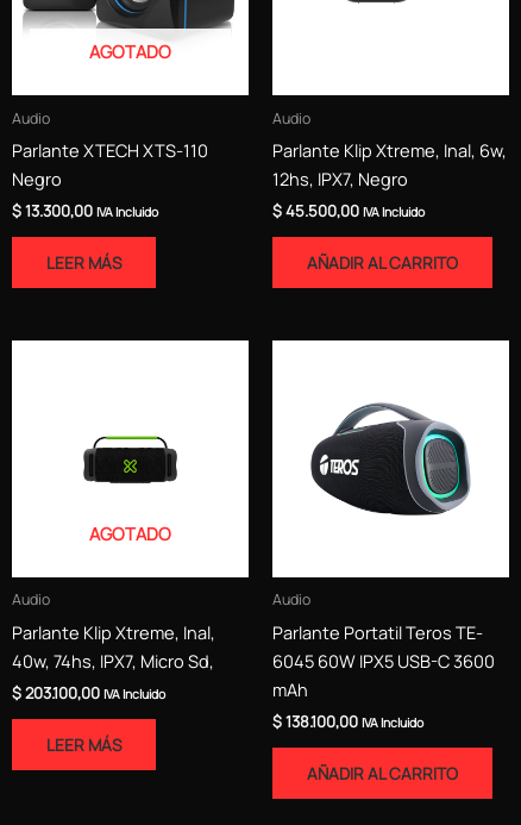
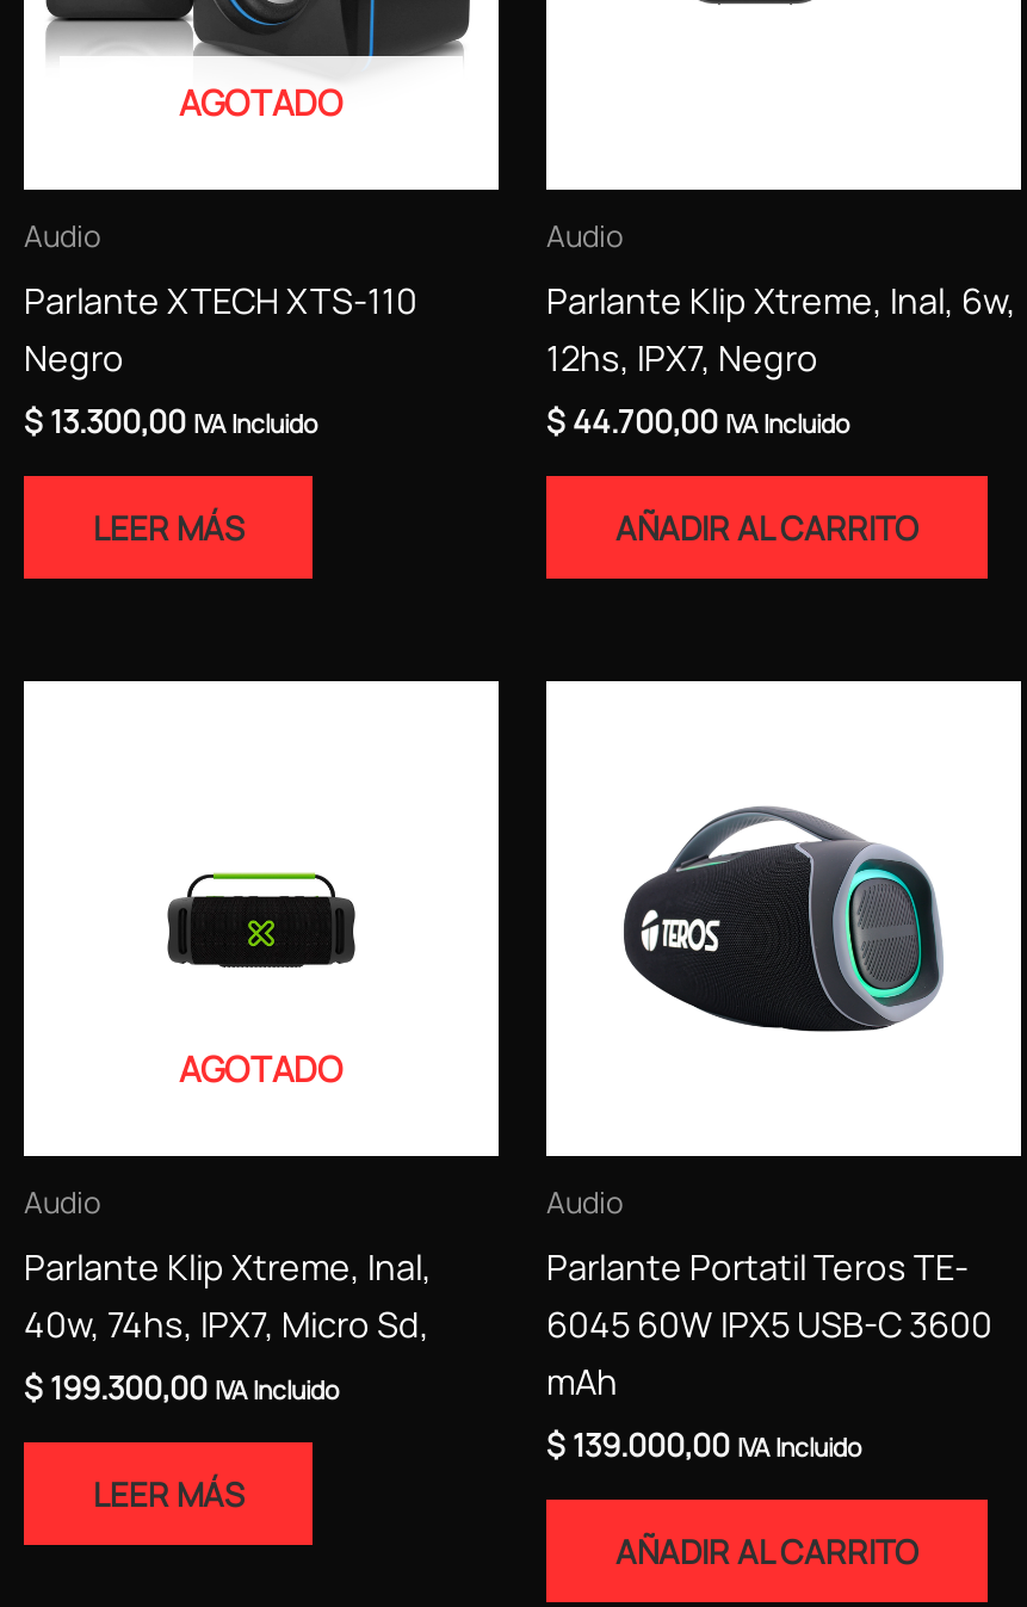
- $45.500,00 IVA Incluido
+ $44.700,00 IVA Incluido

- $203.100,00 IVA Incluido
+ $199.300,00 IVA Incluido

- $138.100,00 IVA Incluido
+ $139.000,00 IVA Incluido
